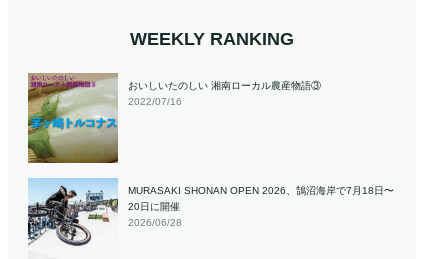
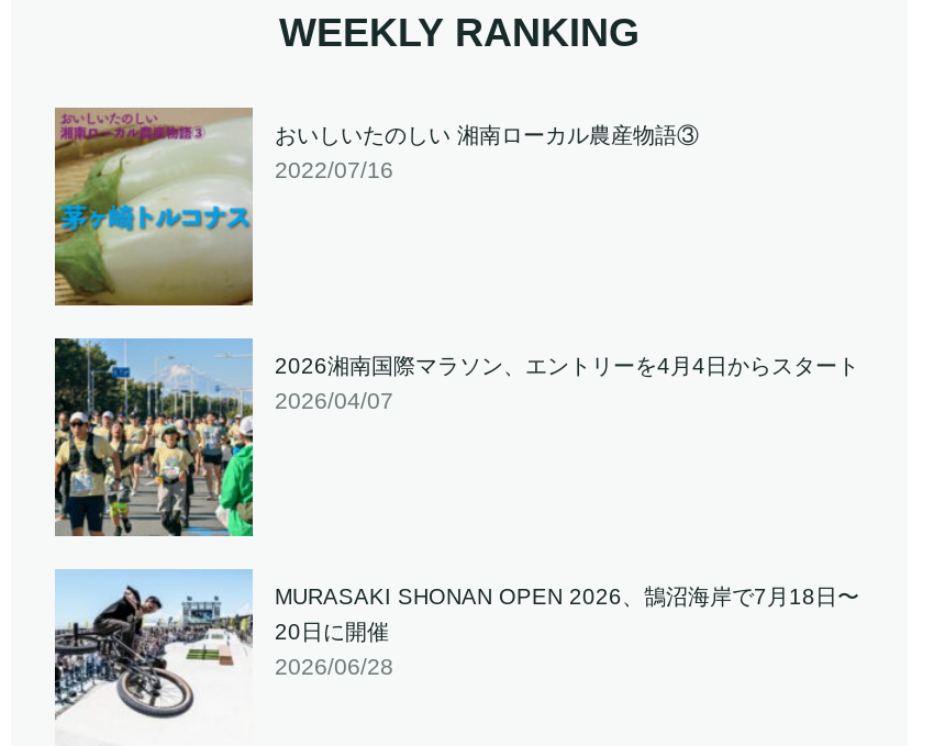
+ [image]
+ 2026湘南国際マラソン、エントリーを4月4日からスタート
+ 2026/04/07
